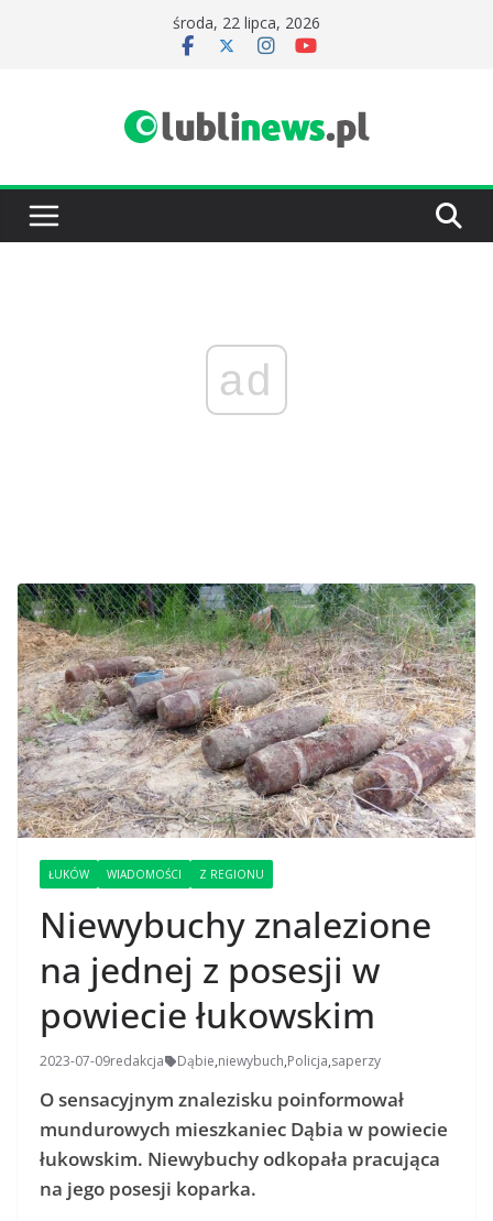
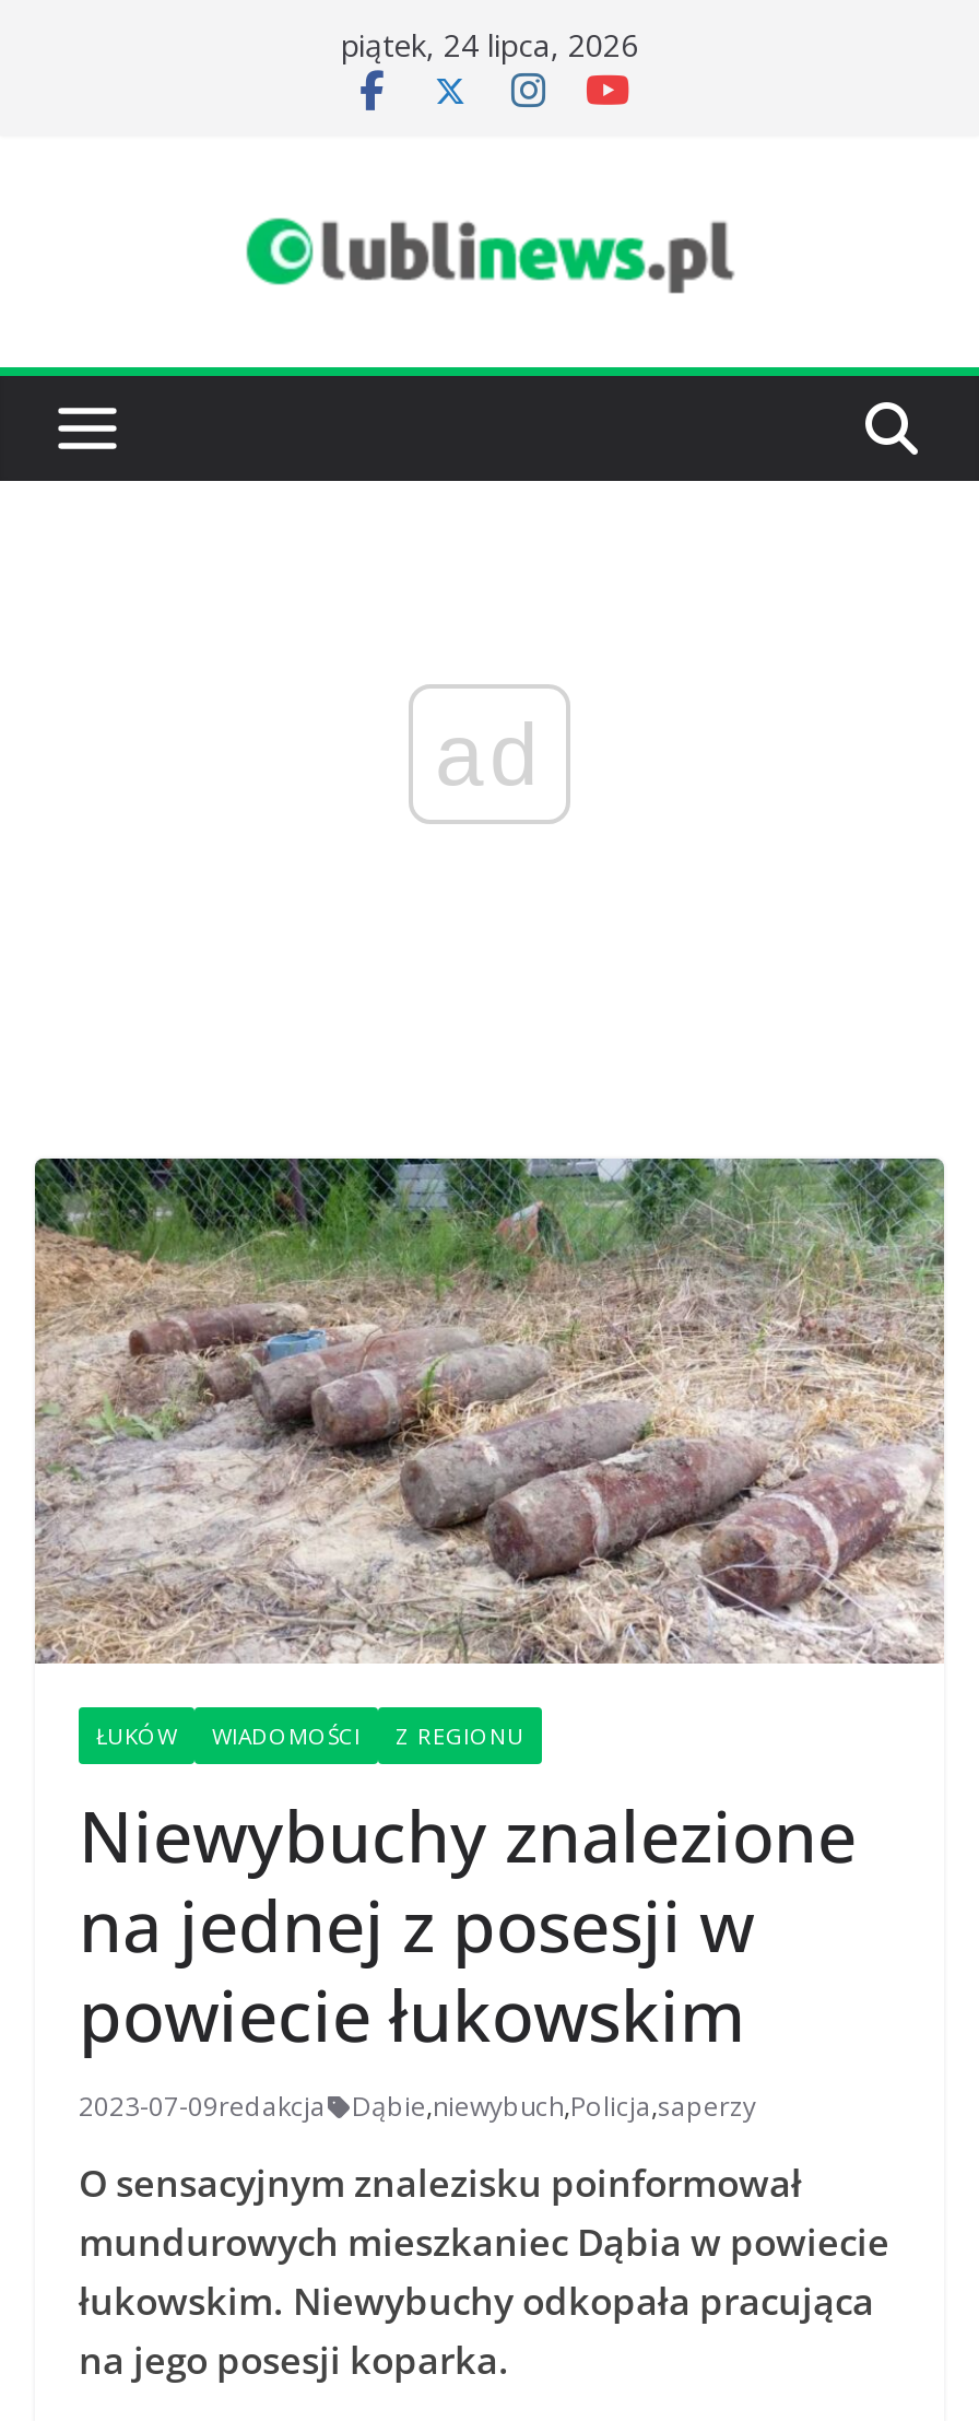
- środa, 22 lipca, 2026
+ piątek, 24 lipca, 2026
